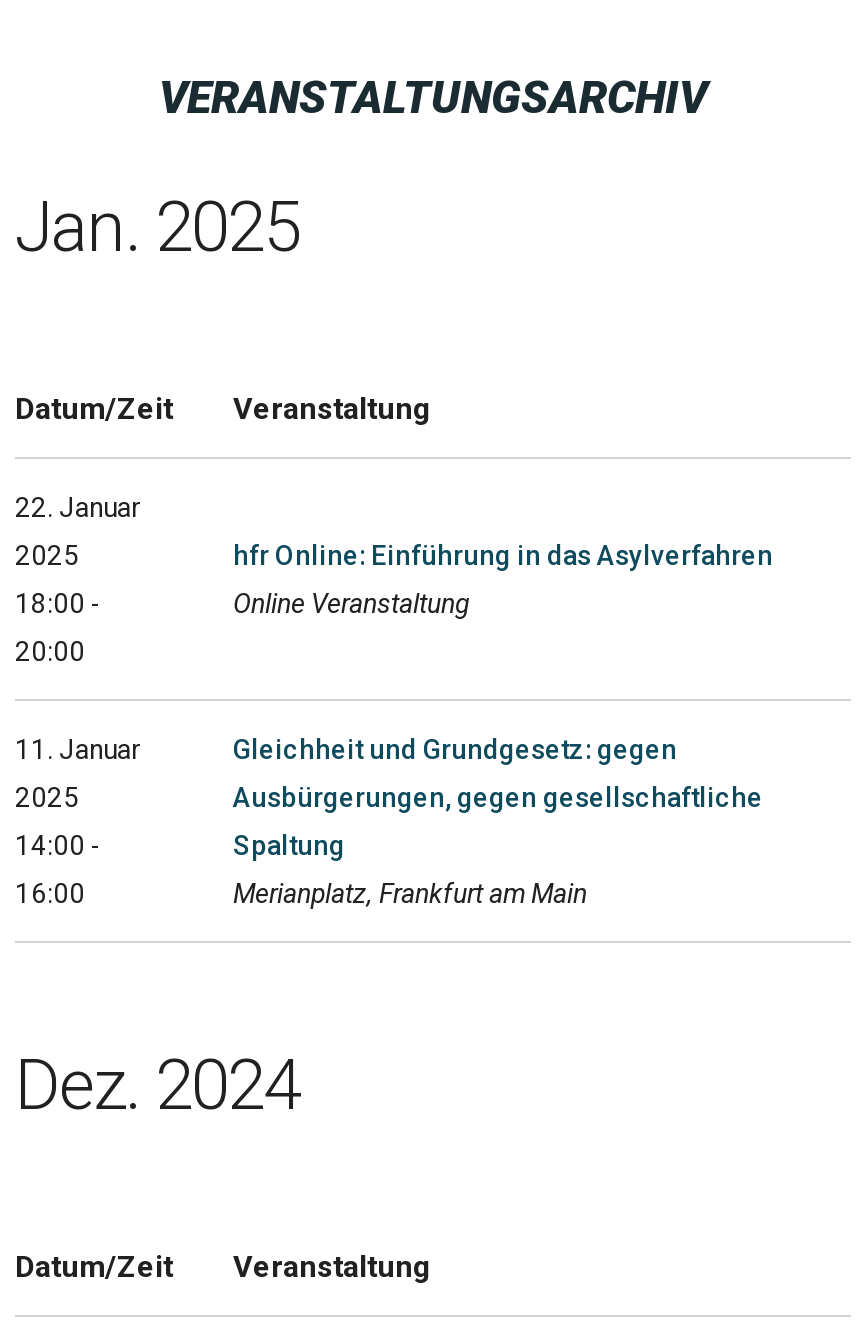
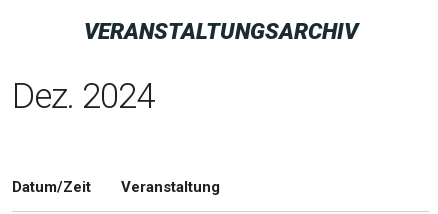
- Jan. 2025
- Datum/Zeit
- Veranstaltung
- 22. Januar
- 2025
- 18:00 -
- 20:00

- hfr Online: Einführung in das Asylverfahren
- Online Veranstaltung

- 11. Januar
- 2025
- 14:00 -
- 16:00

- Gleichheit und Grundgesetz: gegen
- Ausbürgerungen, gegen gesellschaftliche
- Spaltung
- Merianplatz, Frankfurt am Main
